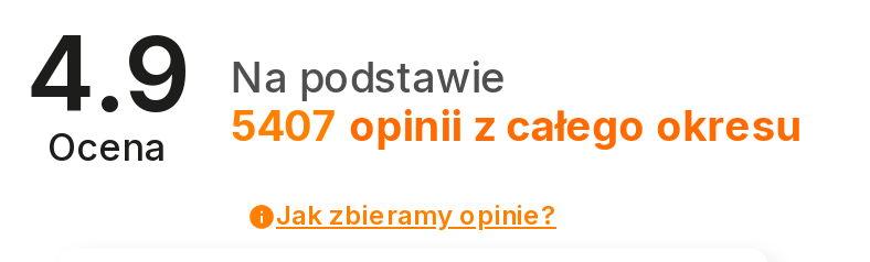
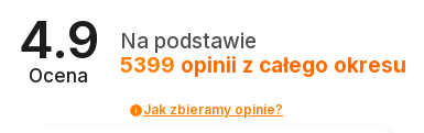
- 5407 opinii z całego okresu
+ 5399 opinii z całego okresu
